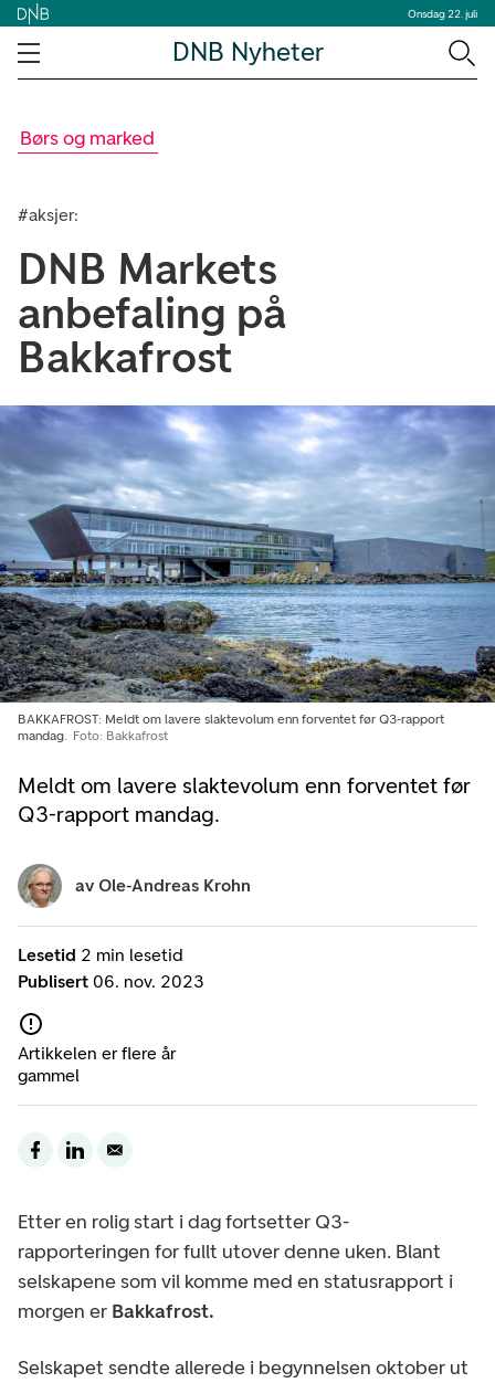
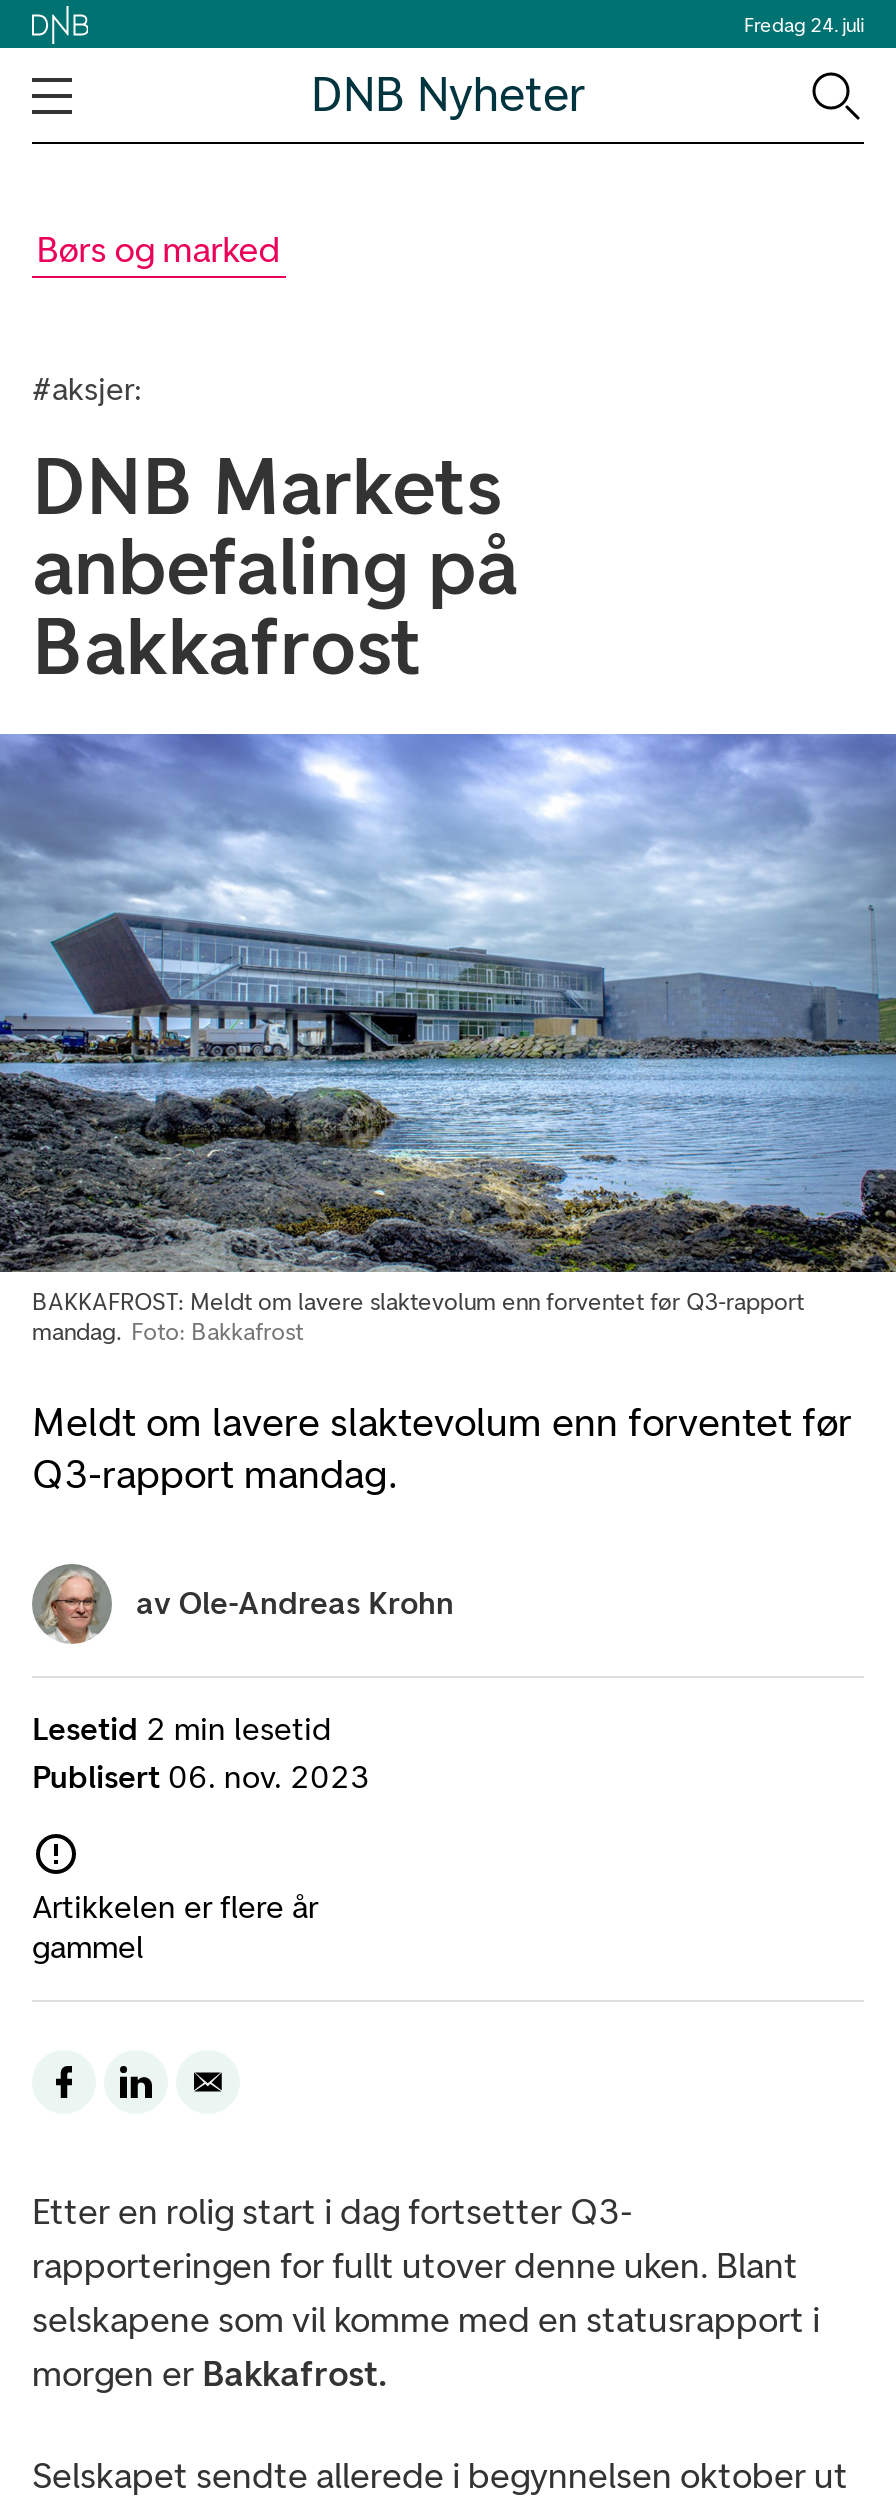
- Onsdag 22. juli
+ Fredag 24. juli
